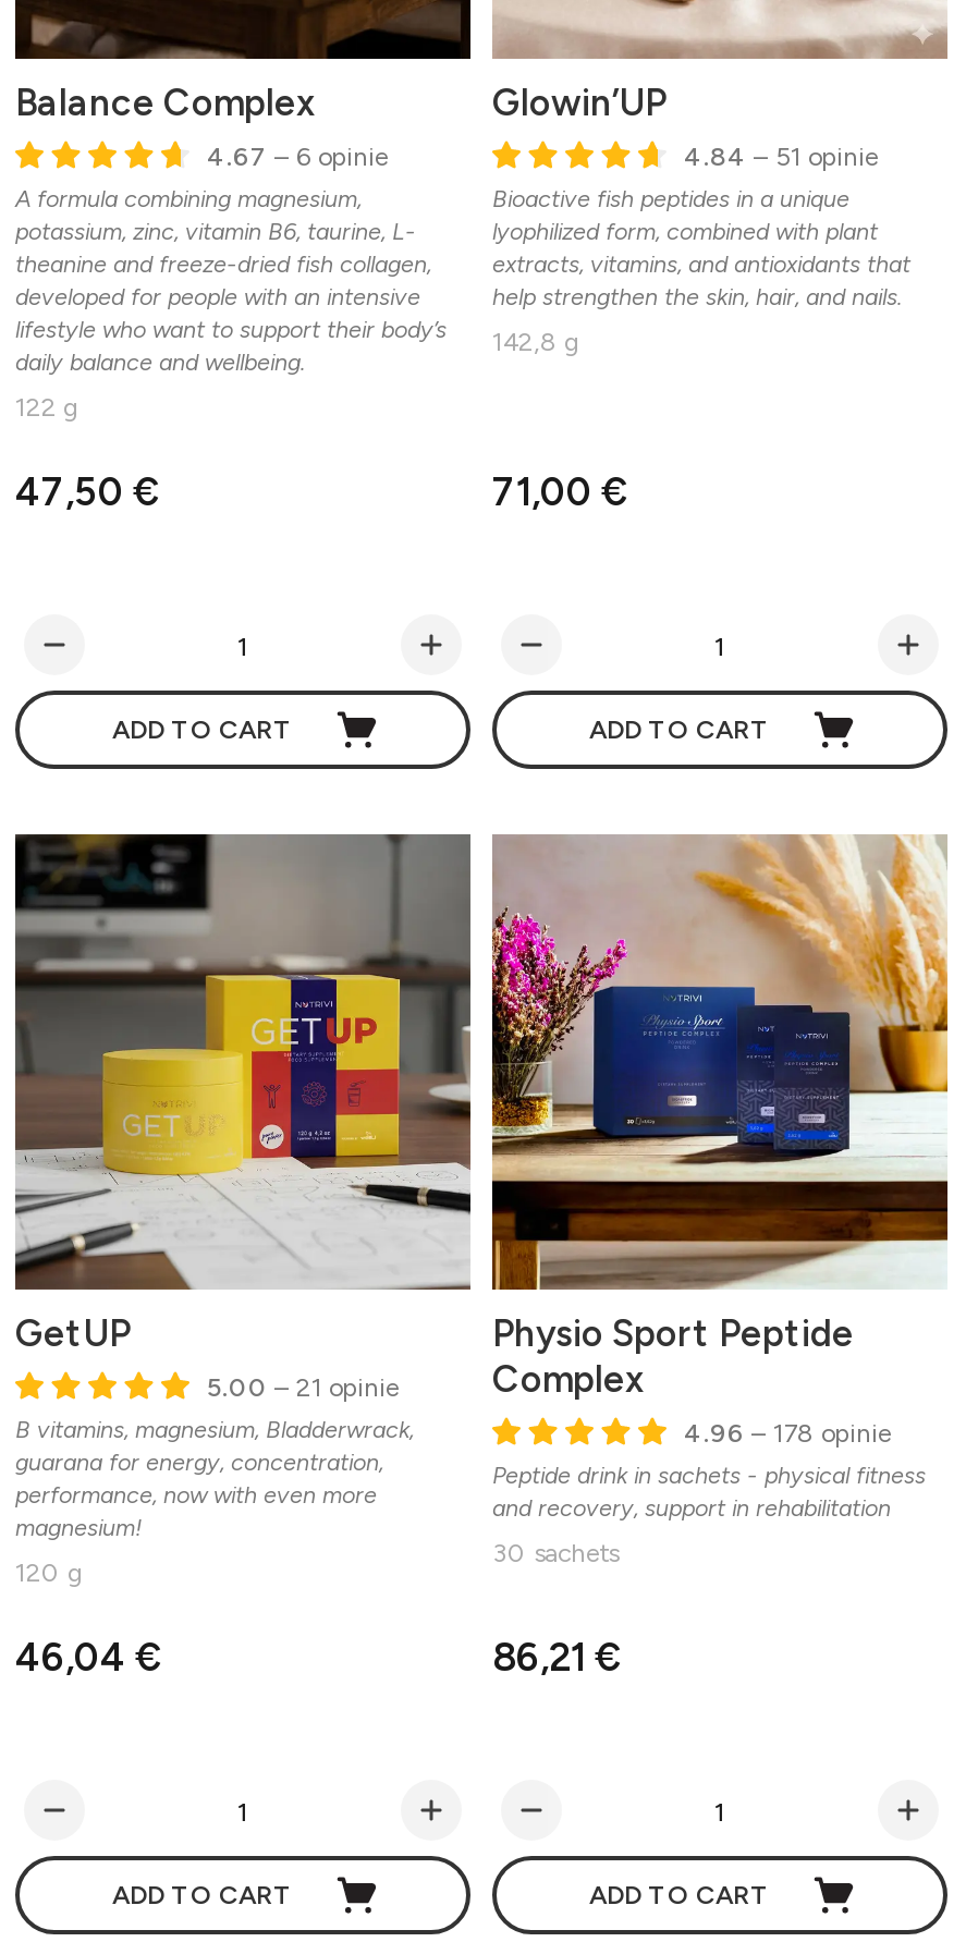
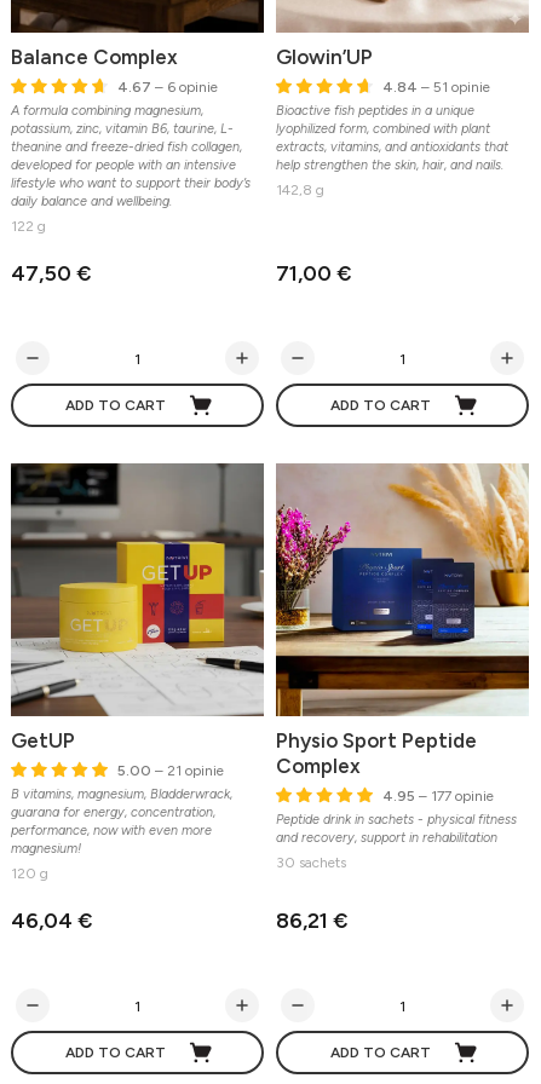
- 4.96 – 178 opinie
+ 4.95 – 177 opinie
